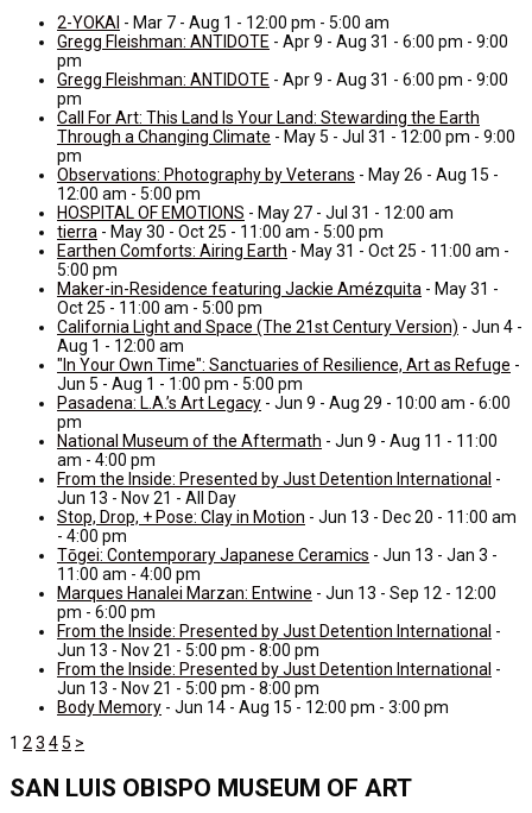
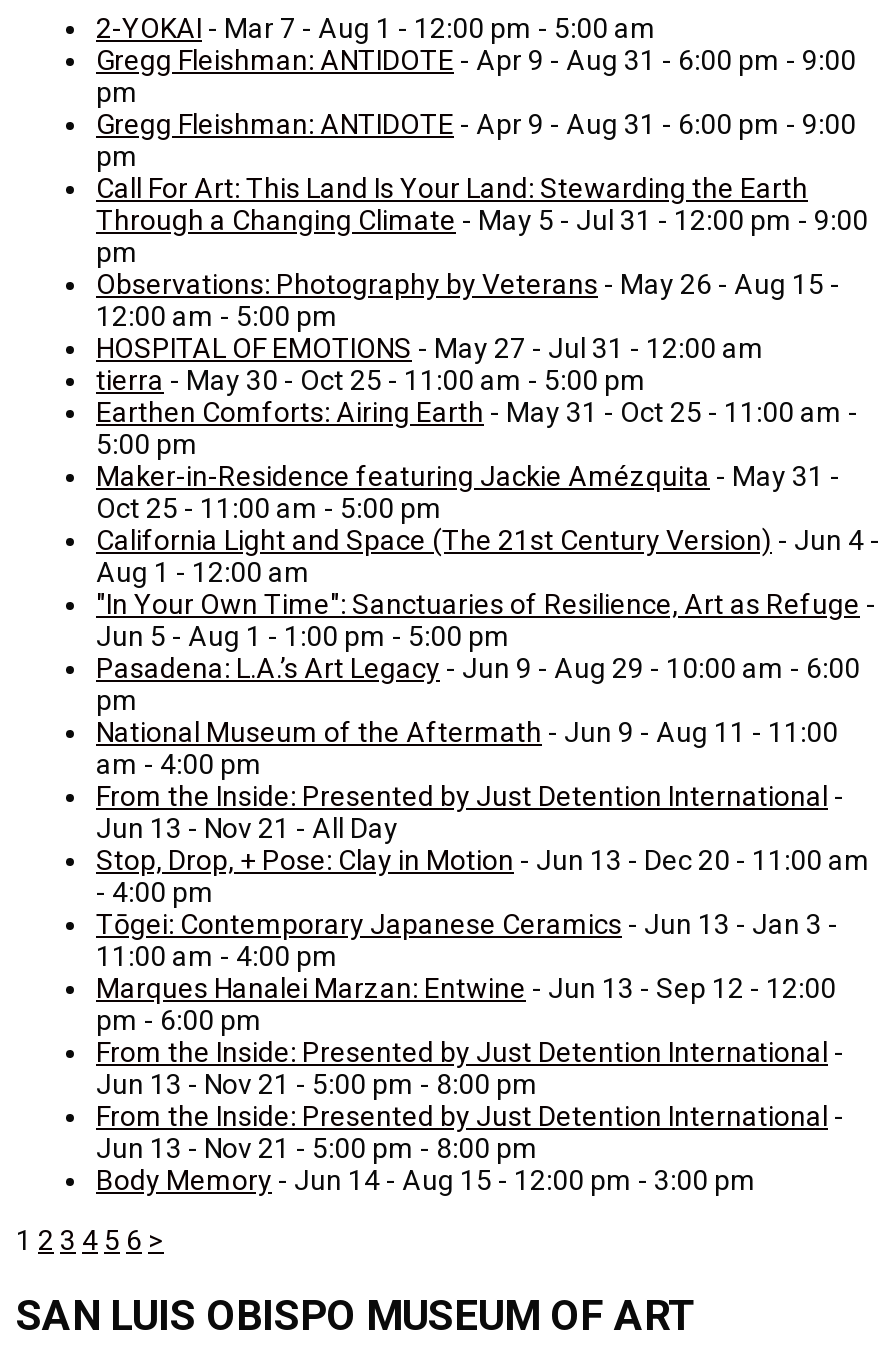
- 1 2 3 4 5 >
+ 1 2 3 4 5 6 >
